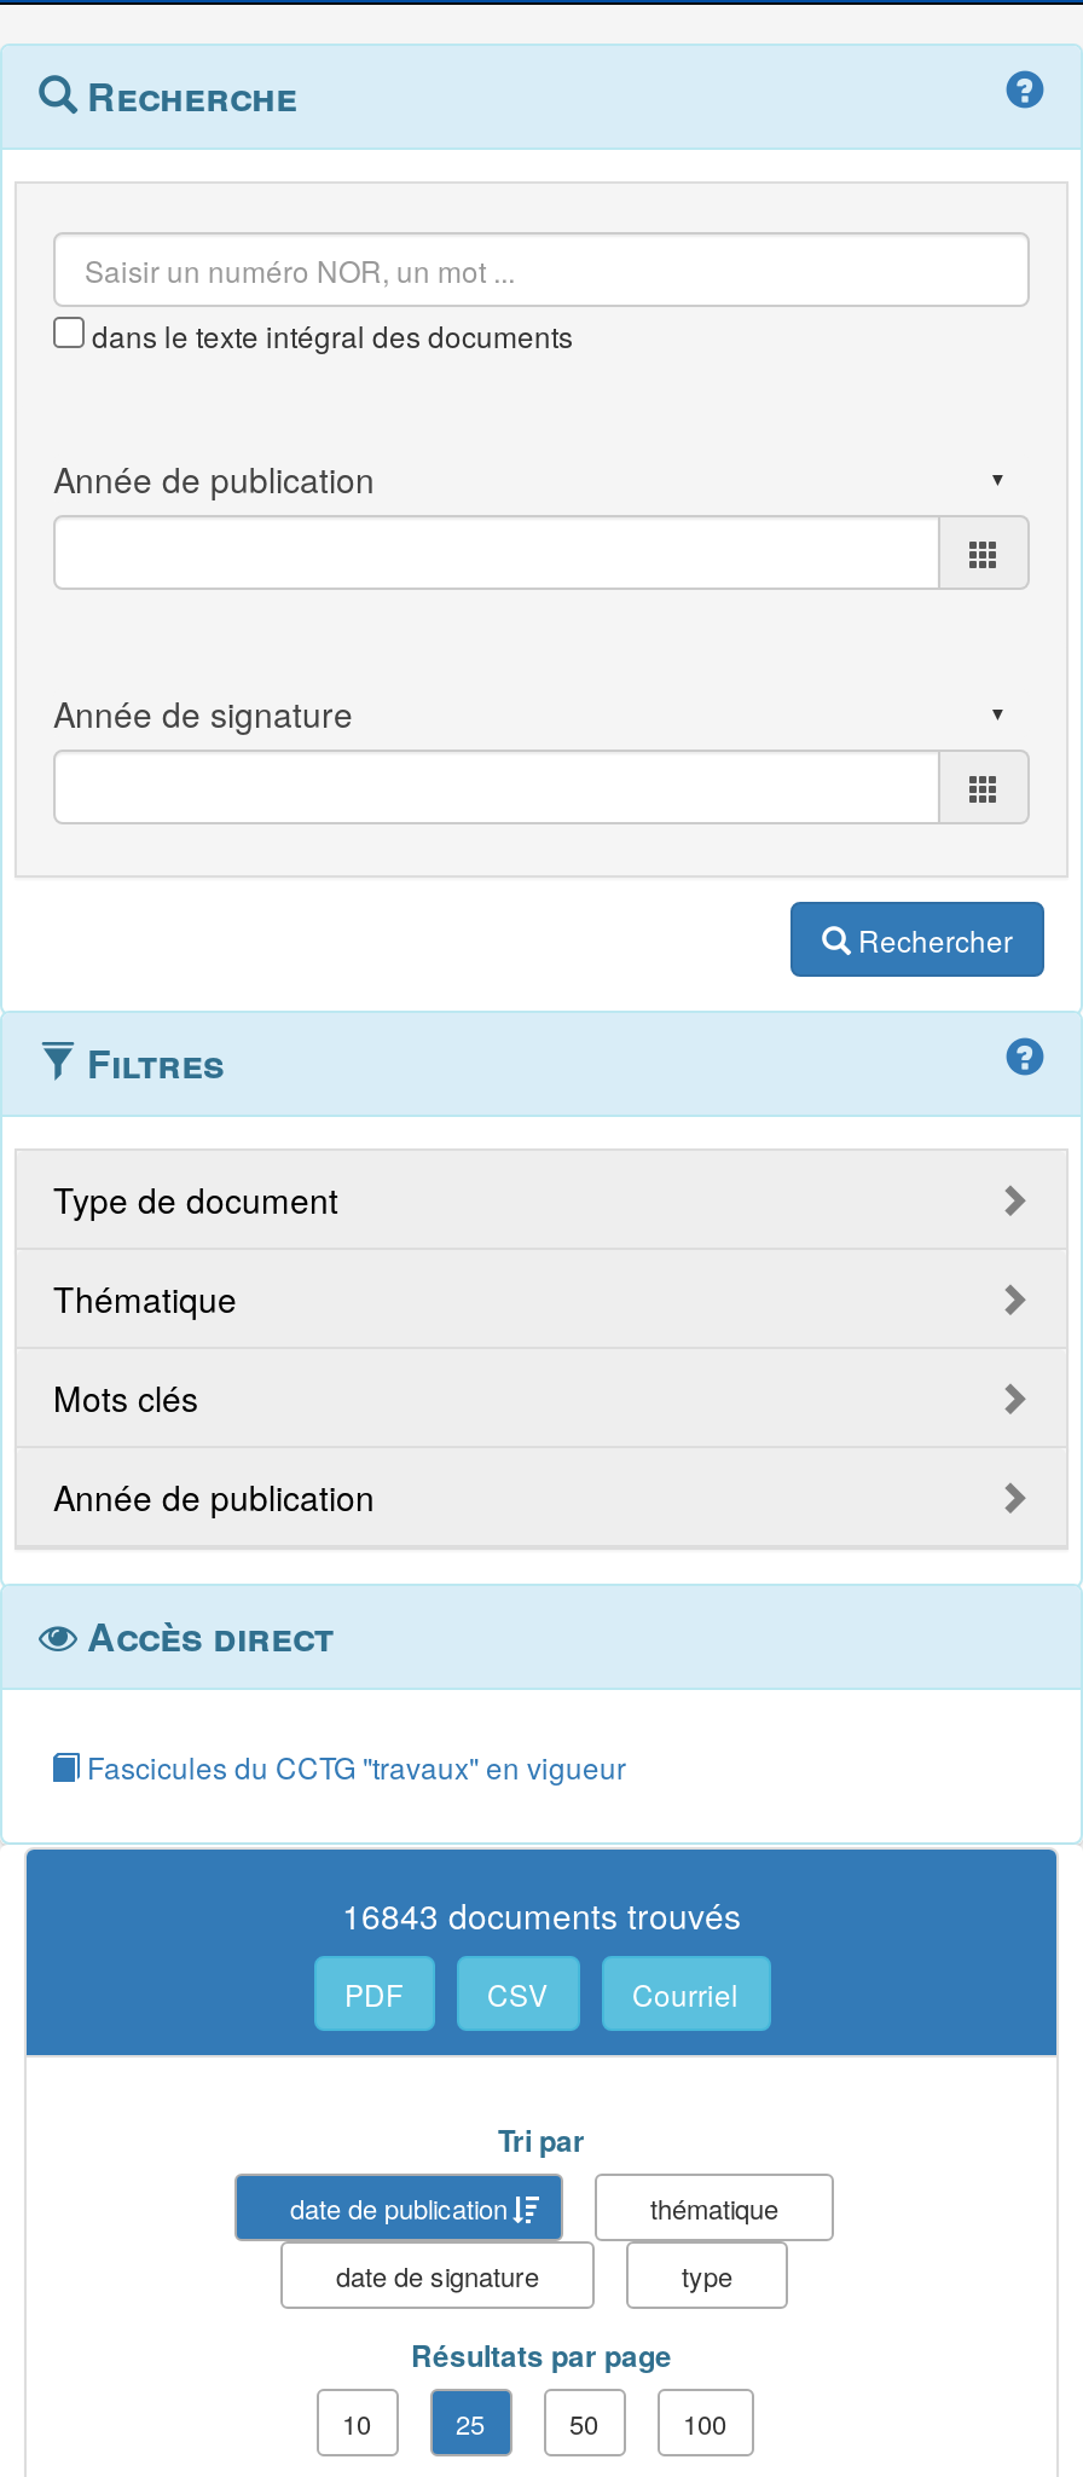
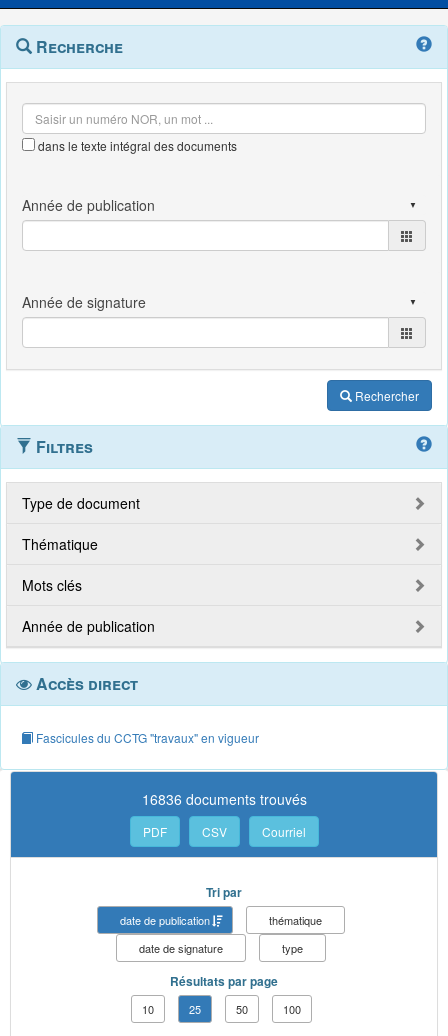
- 16843 documents trouvés
+ 16836 documents trouvés
